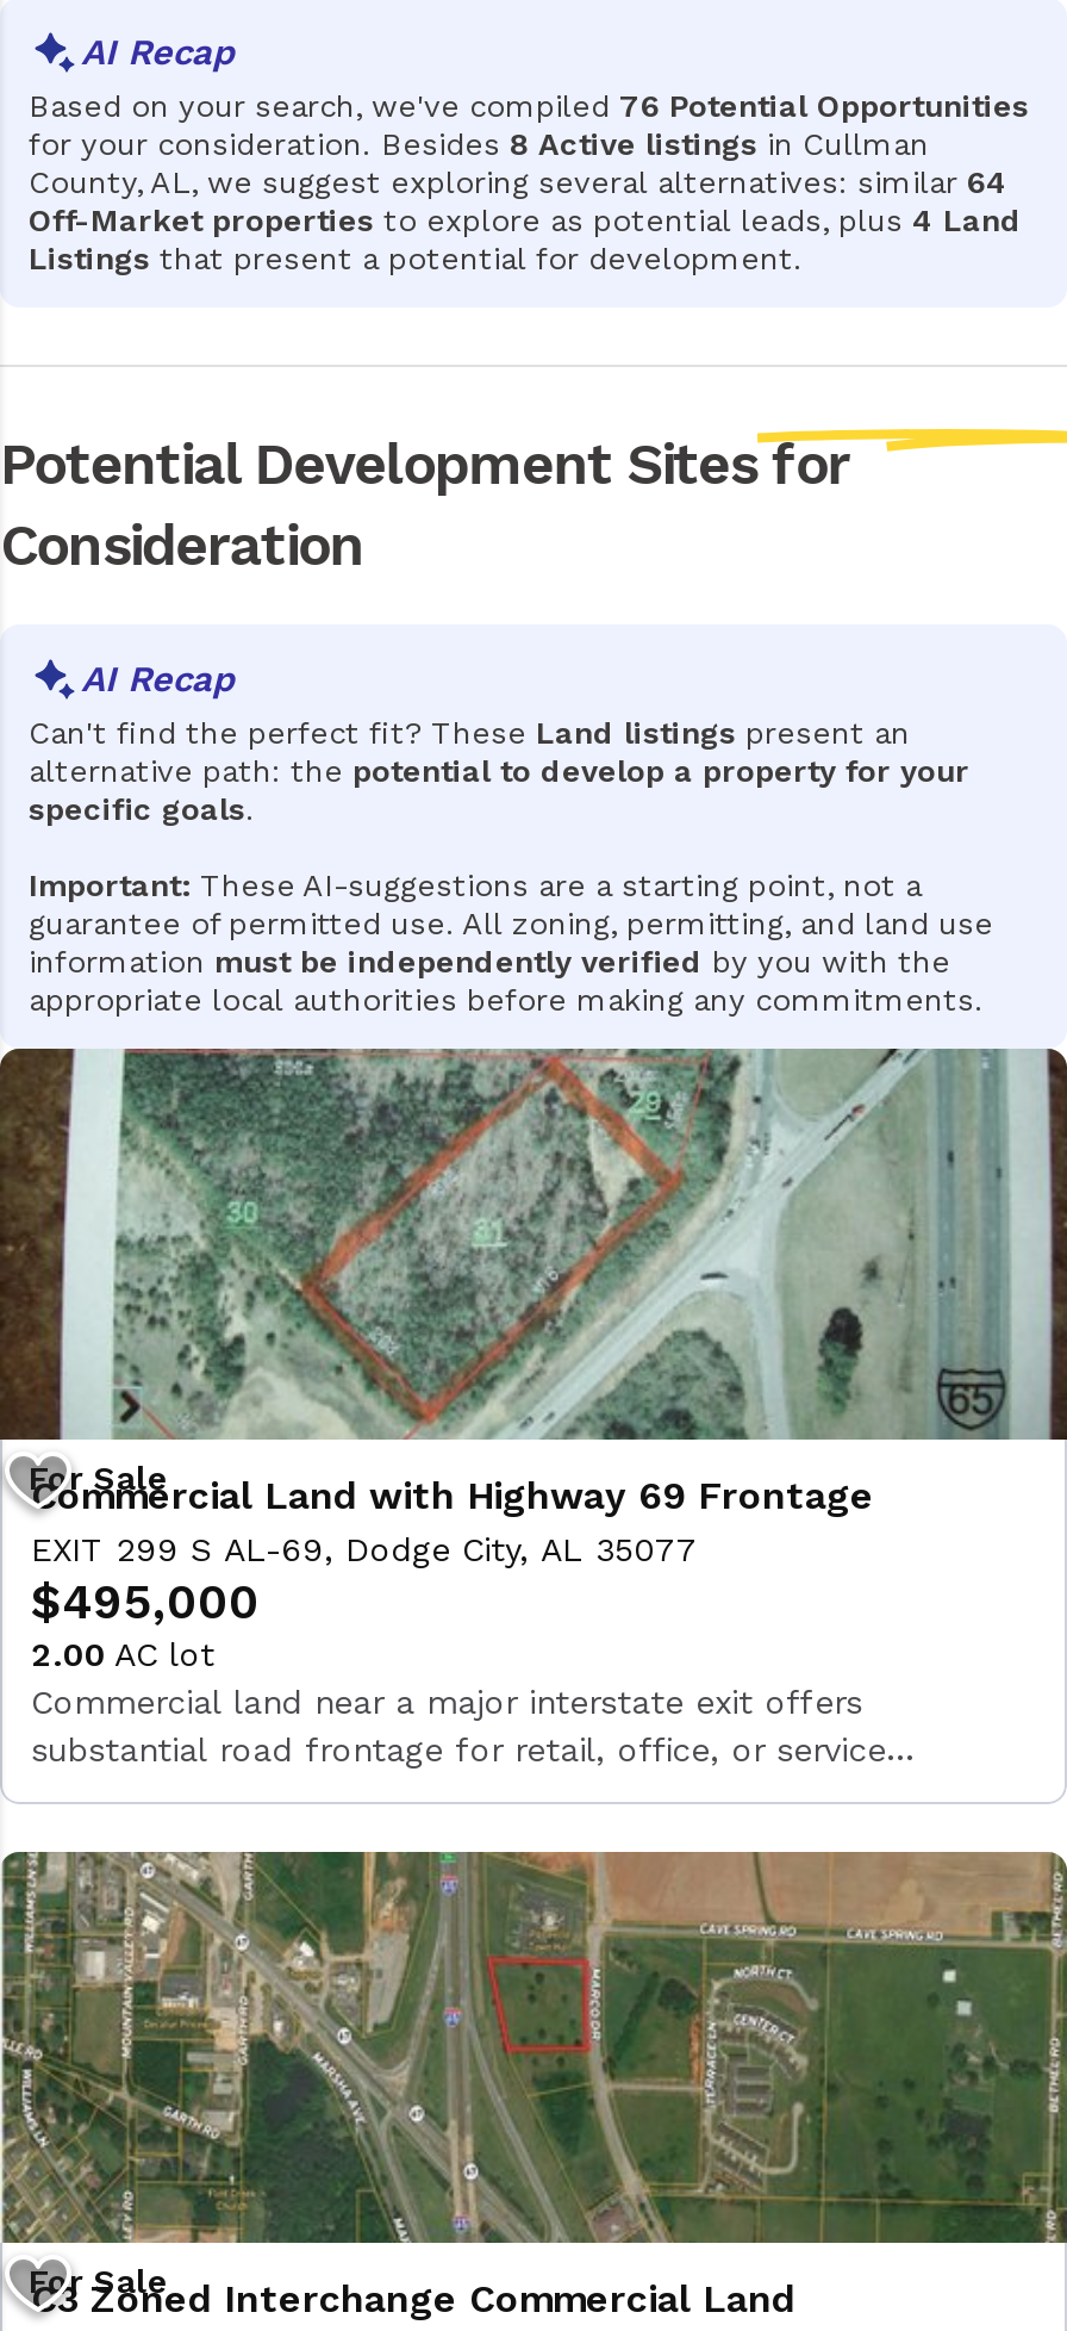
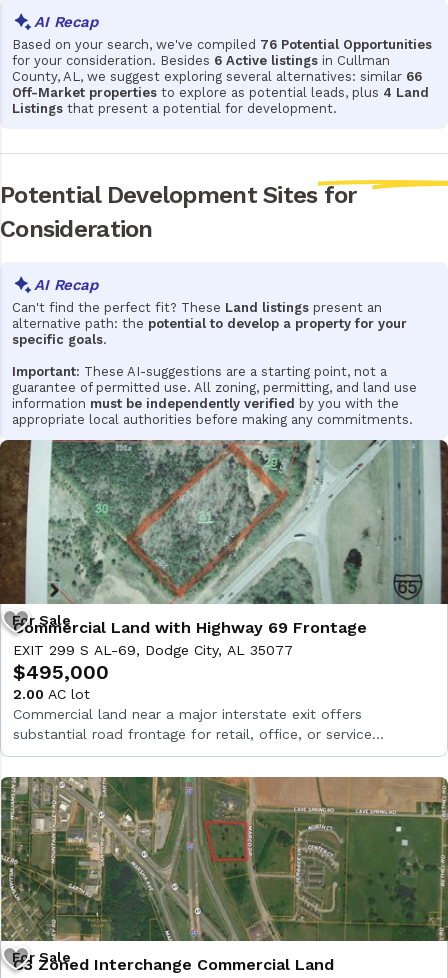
- for your consideration. Besides 8 Active listings in Cullman
+ for your consideration. Besides 6 Active listings in Cullman

- County, AL, we suggest exploring several alternatives: similar 64
+ County, AL, we suggest exploring several alternatives: similar 66
